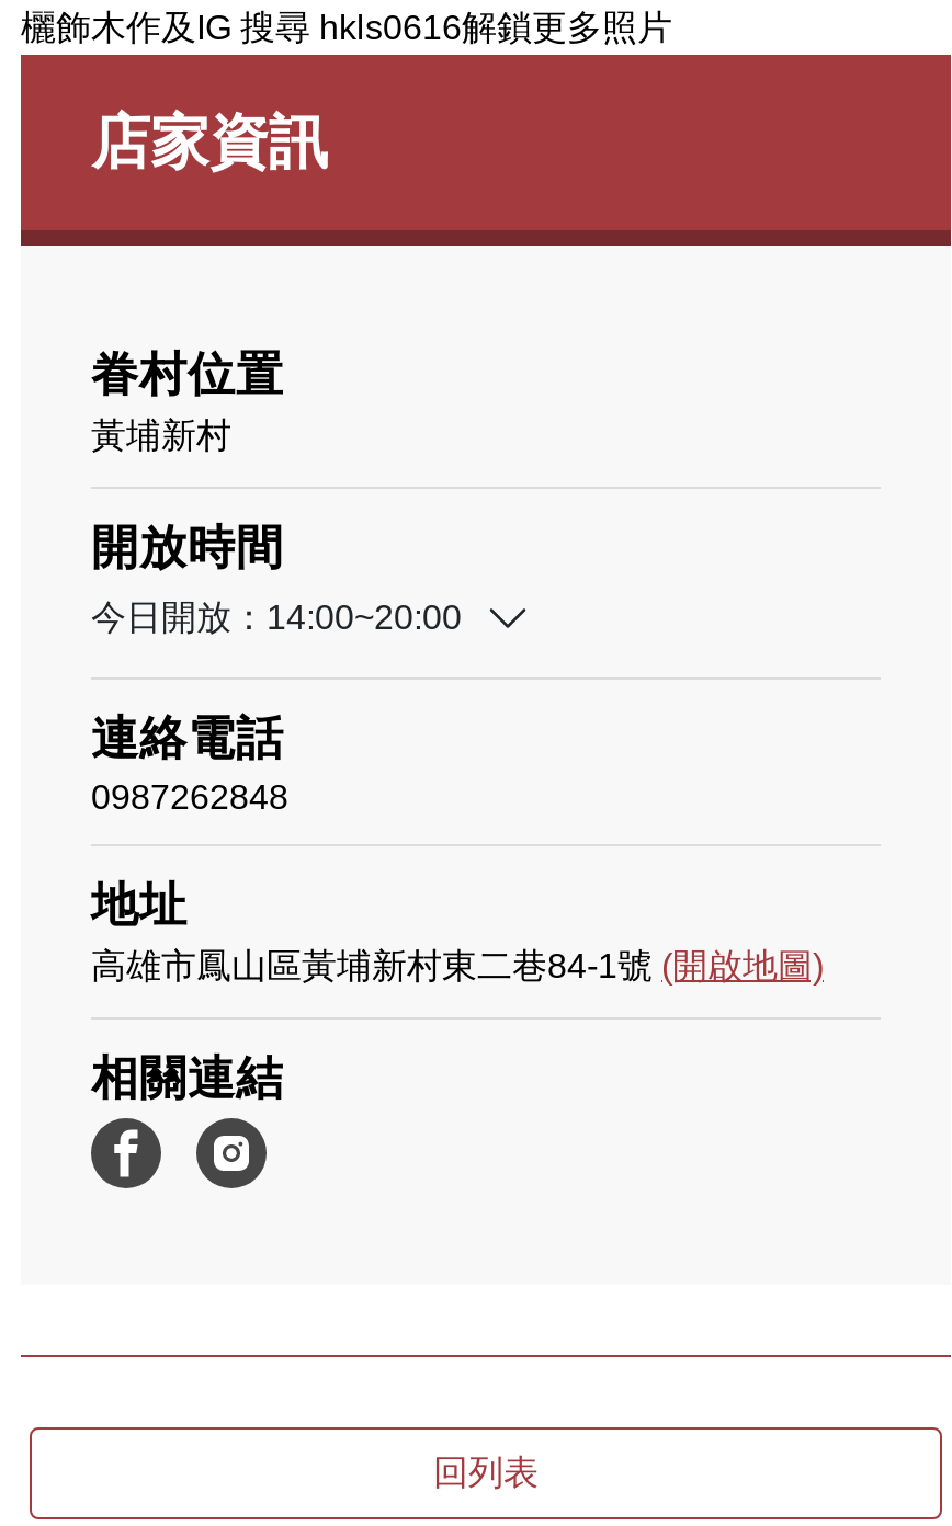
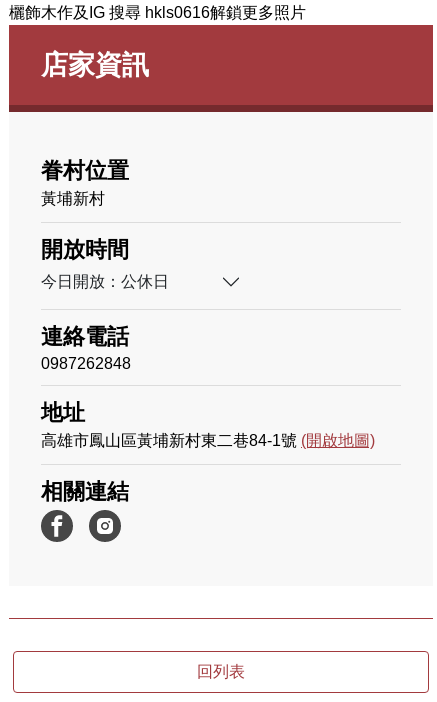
- 今日開放：14:00~20:00
+ 今日開放：公休日
